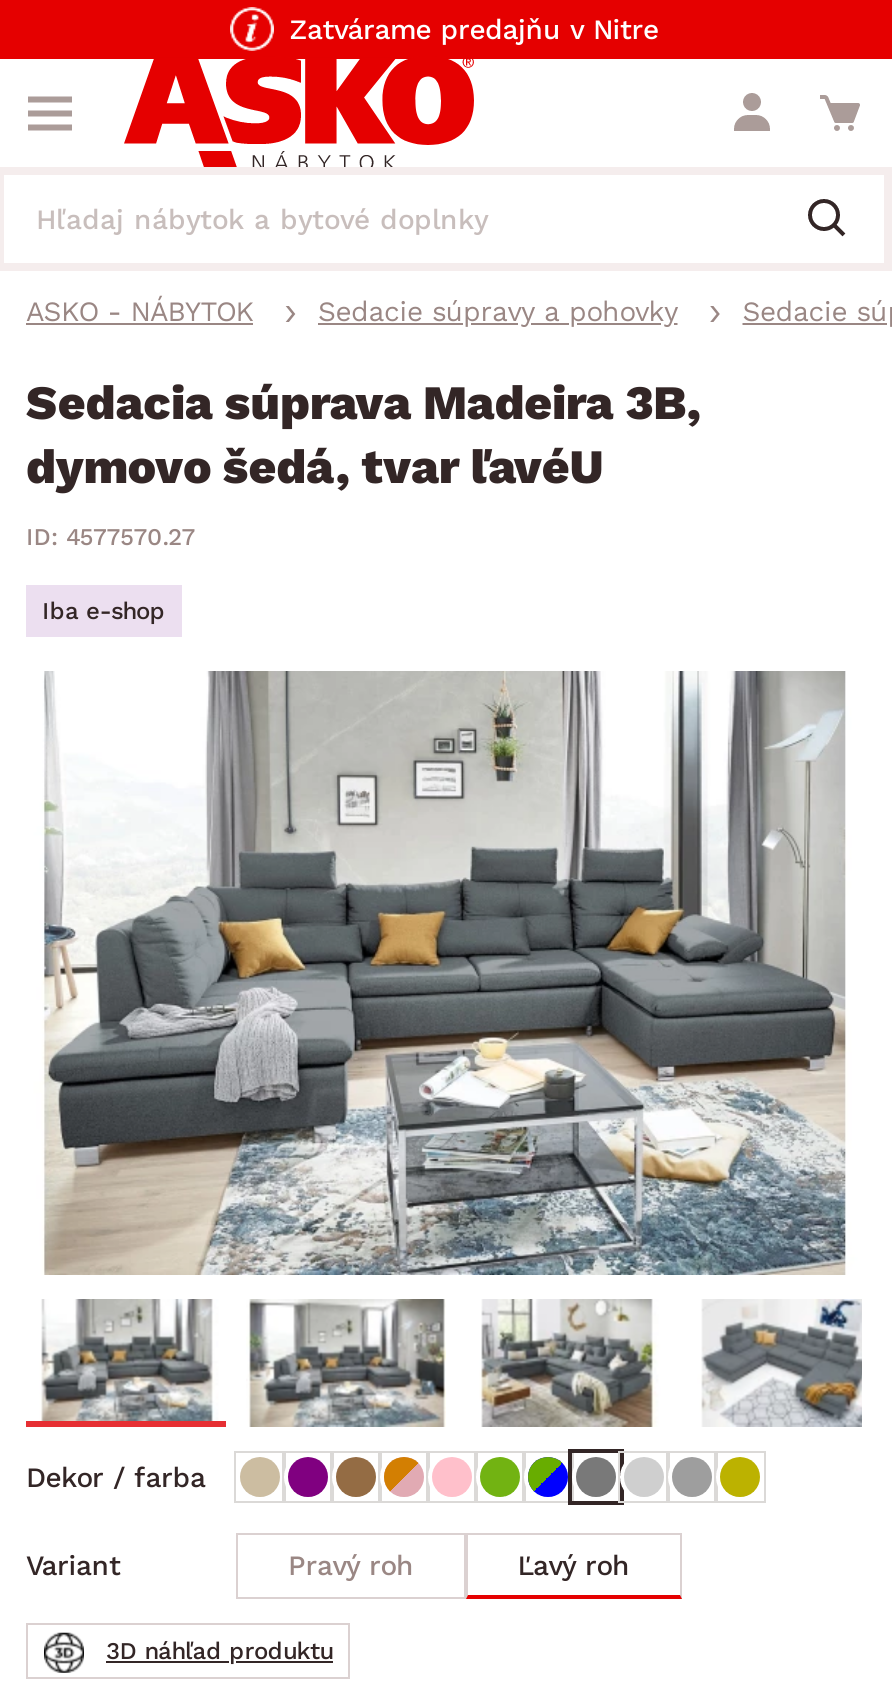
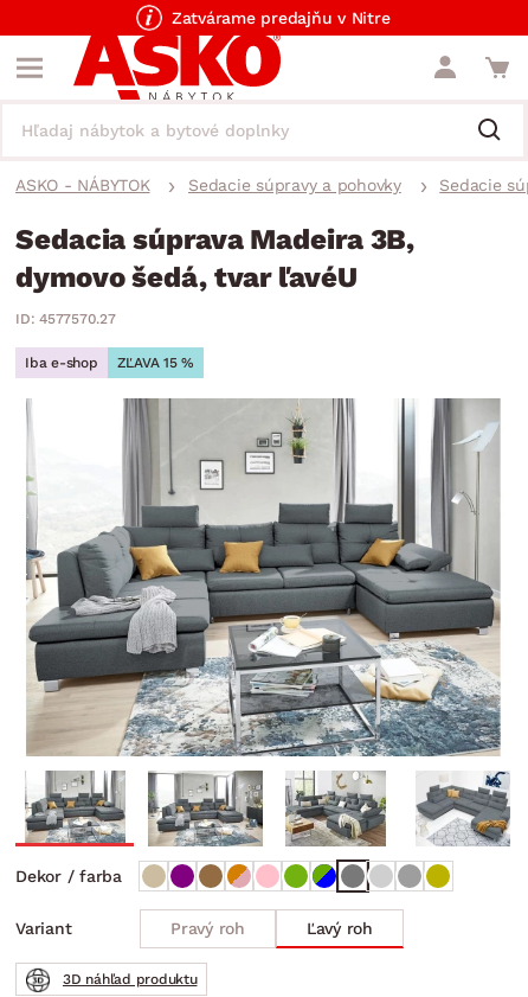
+ ZĽAVA 15 %
